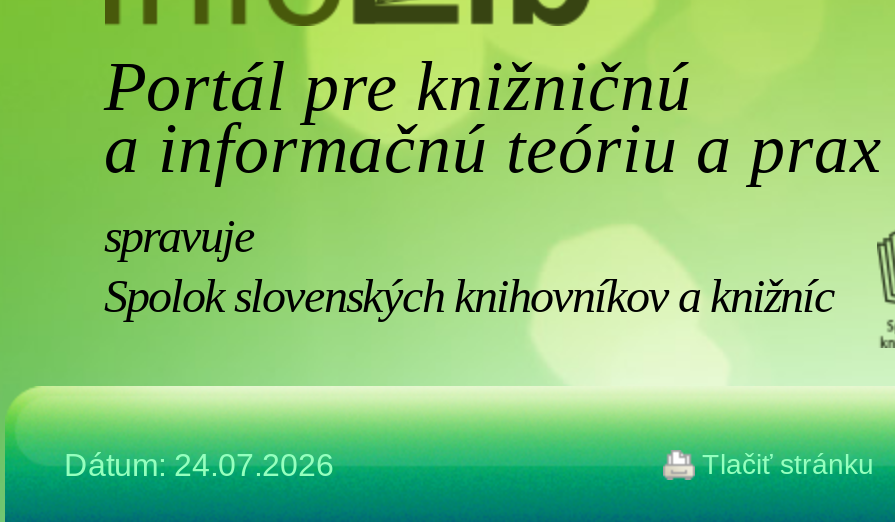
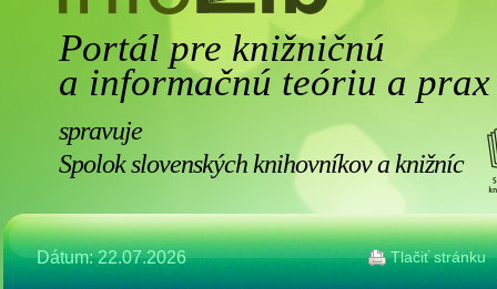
- Dátum: 24.07.2026
+ Dátum: 22.07.2026
